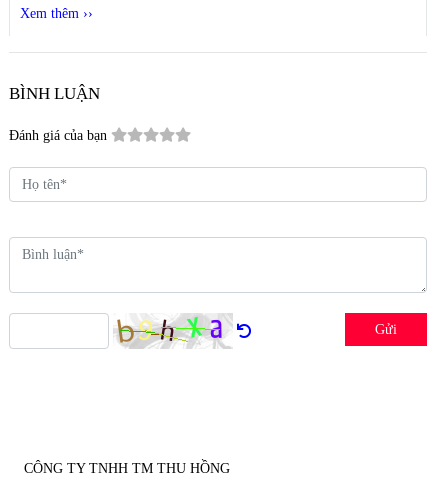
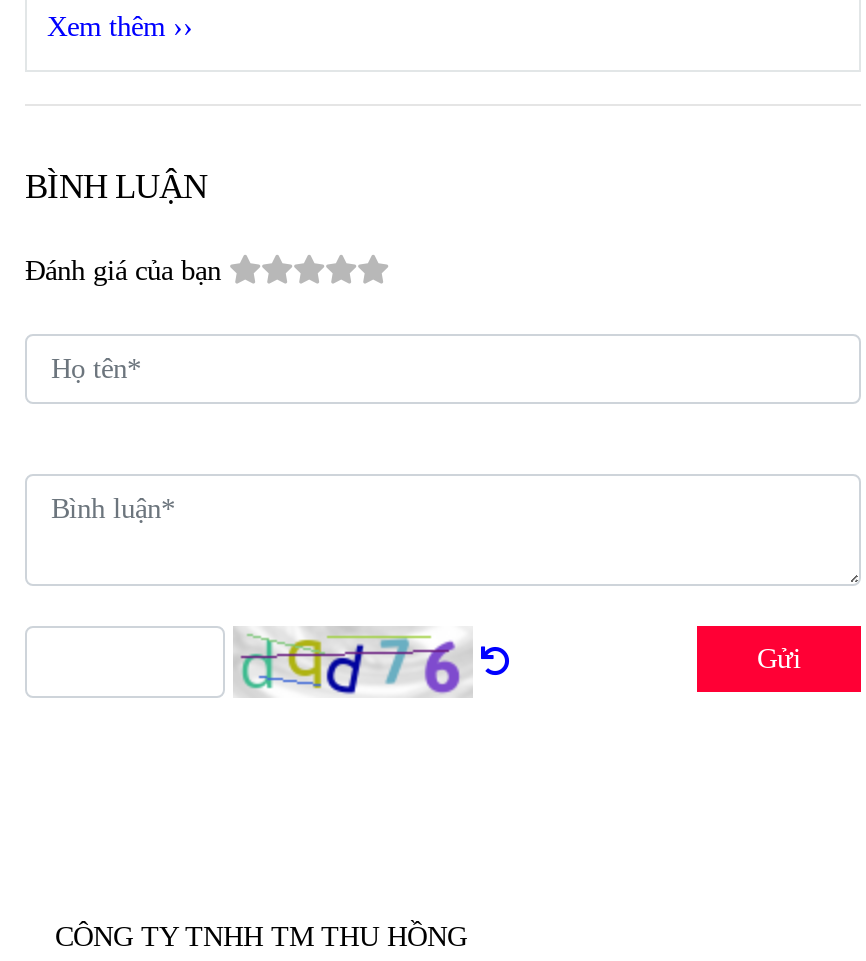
- [image]
+ [image]
